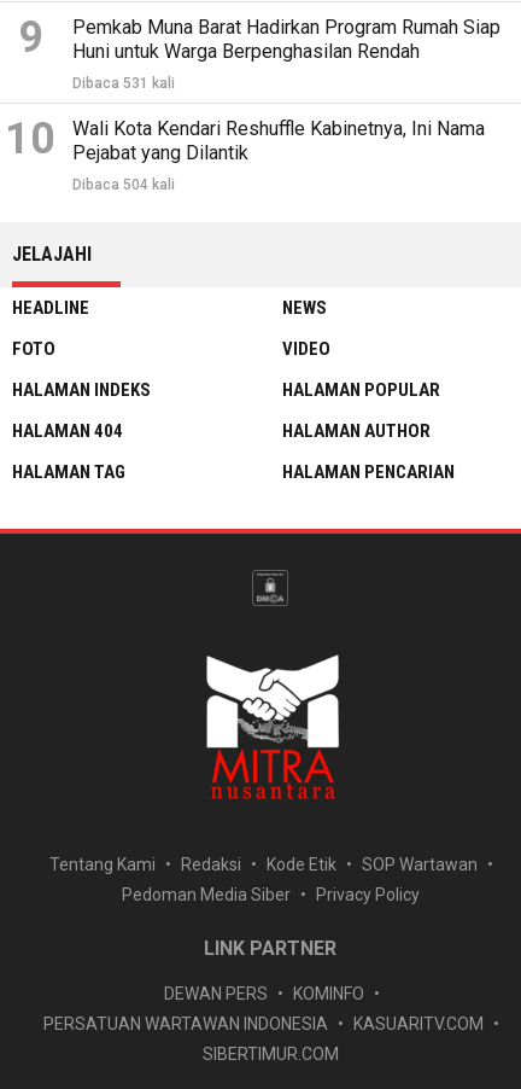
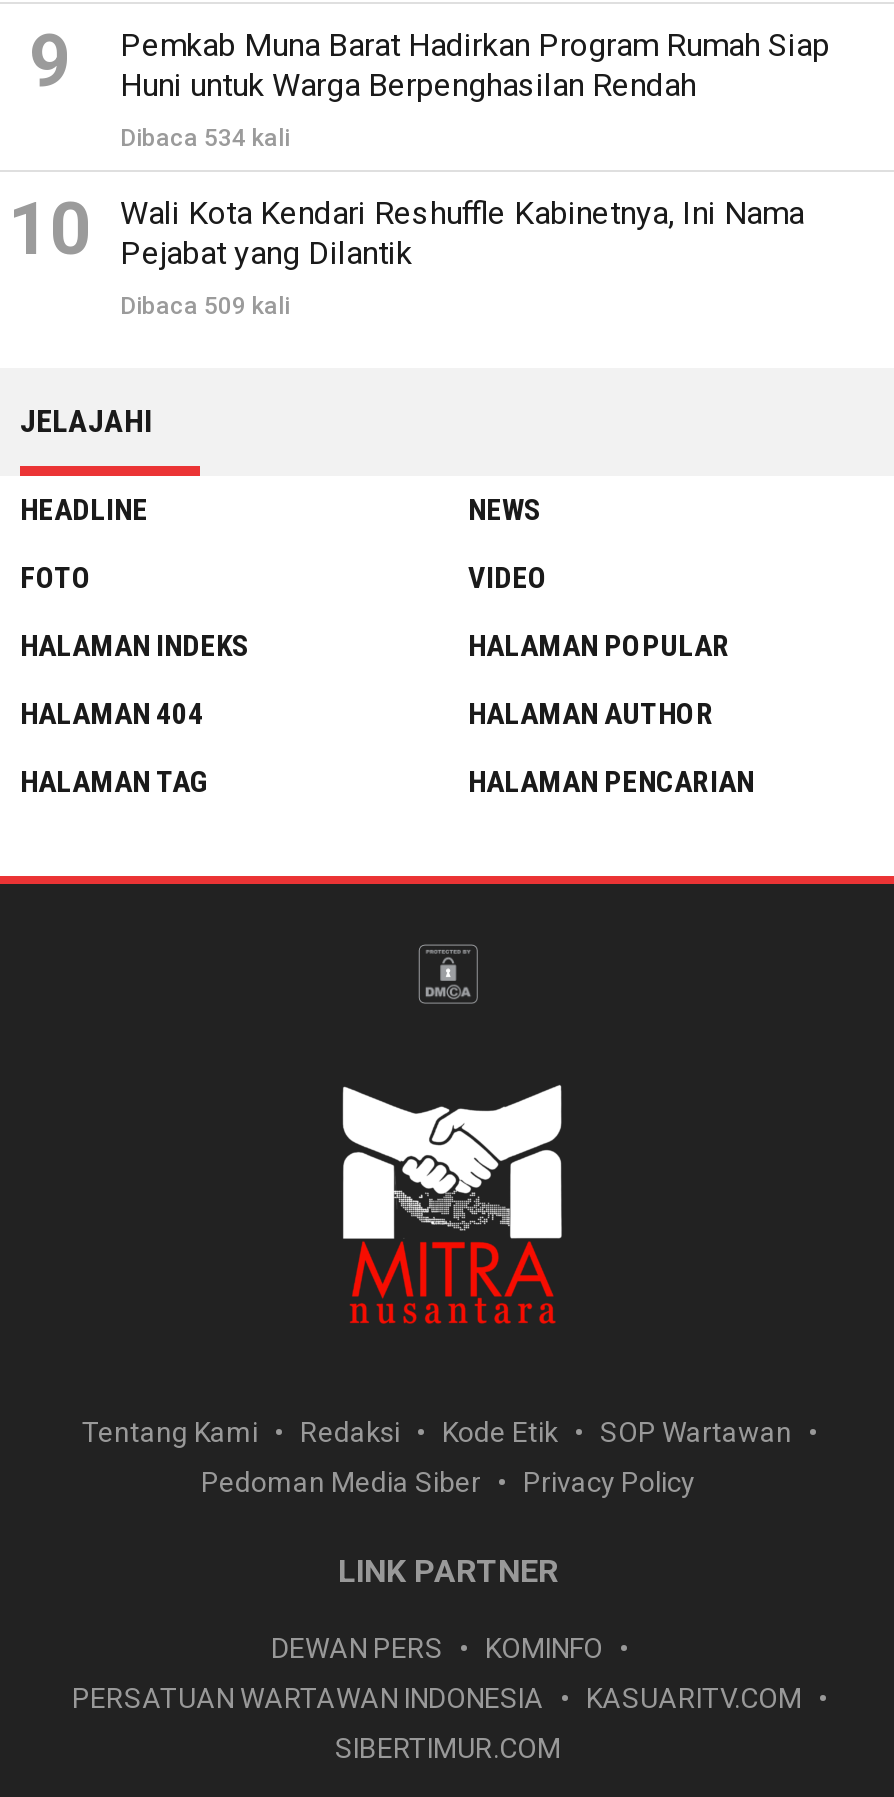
- Dibaca 531 kali
+ Dibaca 534 kali

- Dibaca 504 kali
+ Dibaca 509 kali
